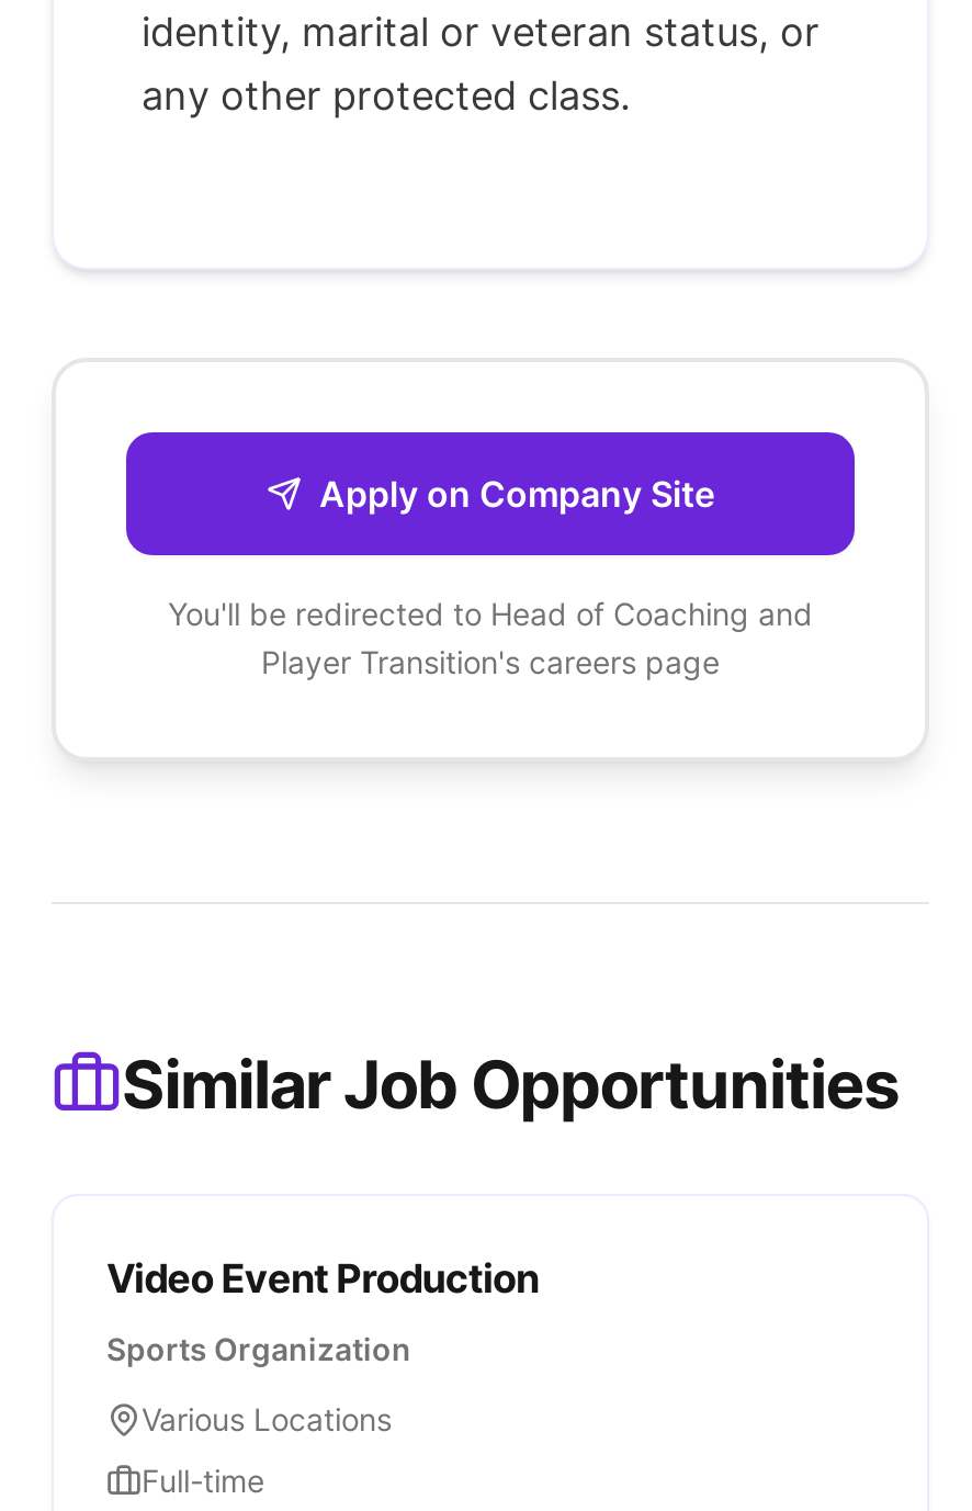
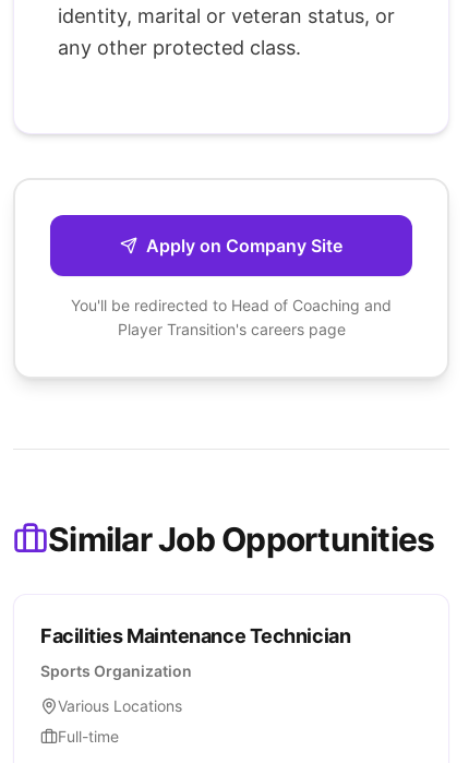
- Video Event Production
+ Facilities Maintenance Technician
